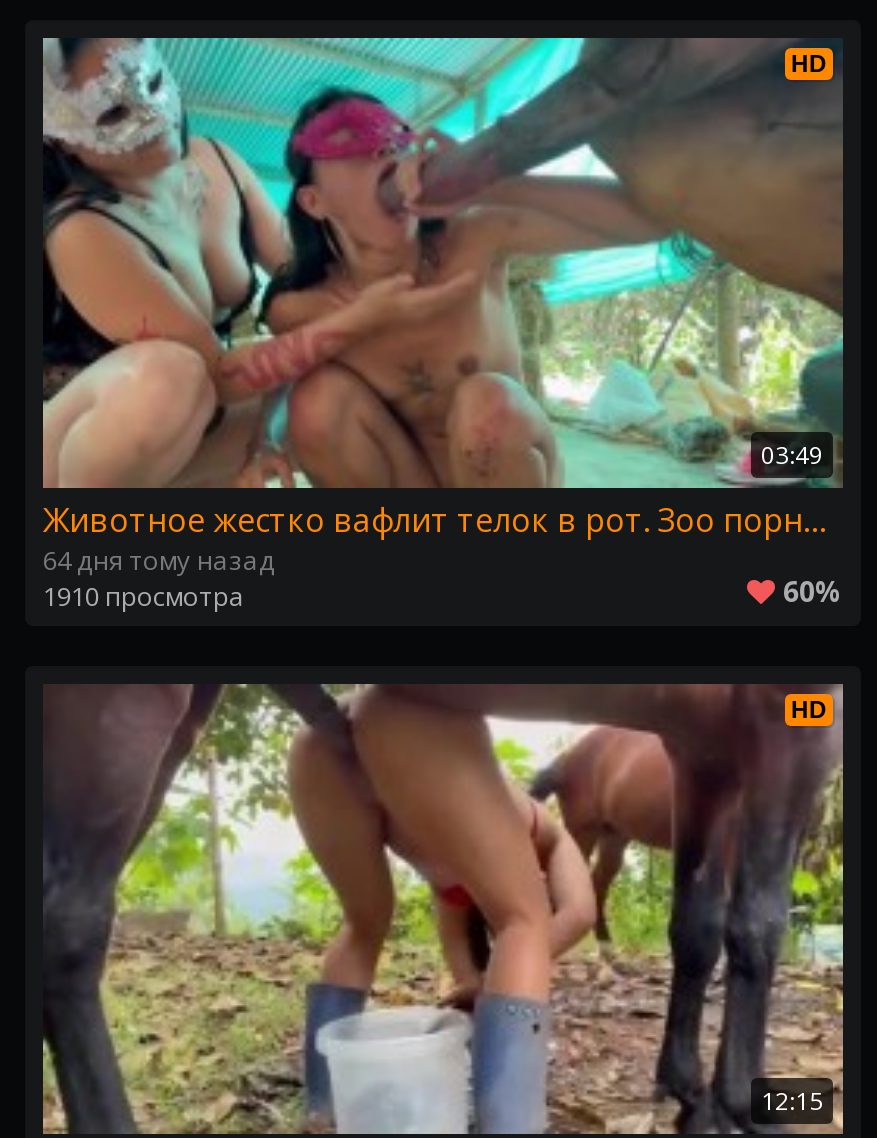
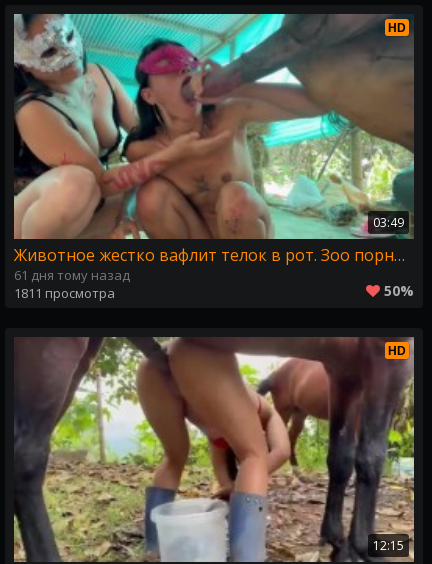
- 64 дня тому назад
+ 61 дня тому назад

- 1910 просмотра
+ 1811 просмотра

- 60%
+ 50%
